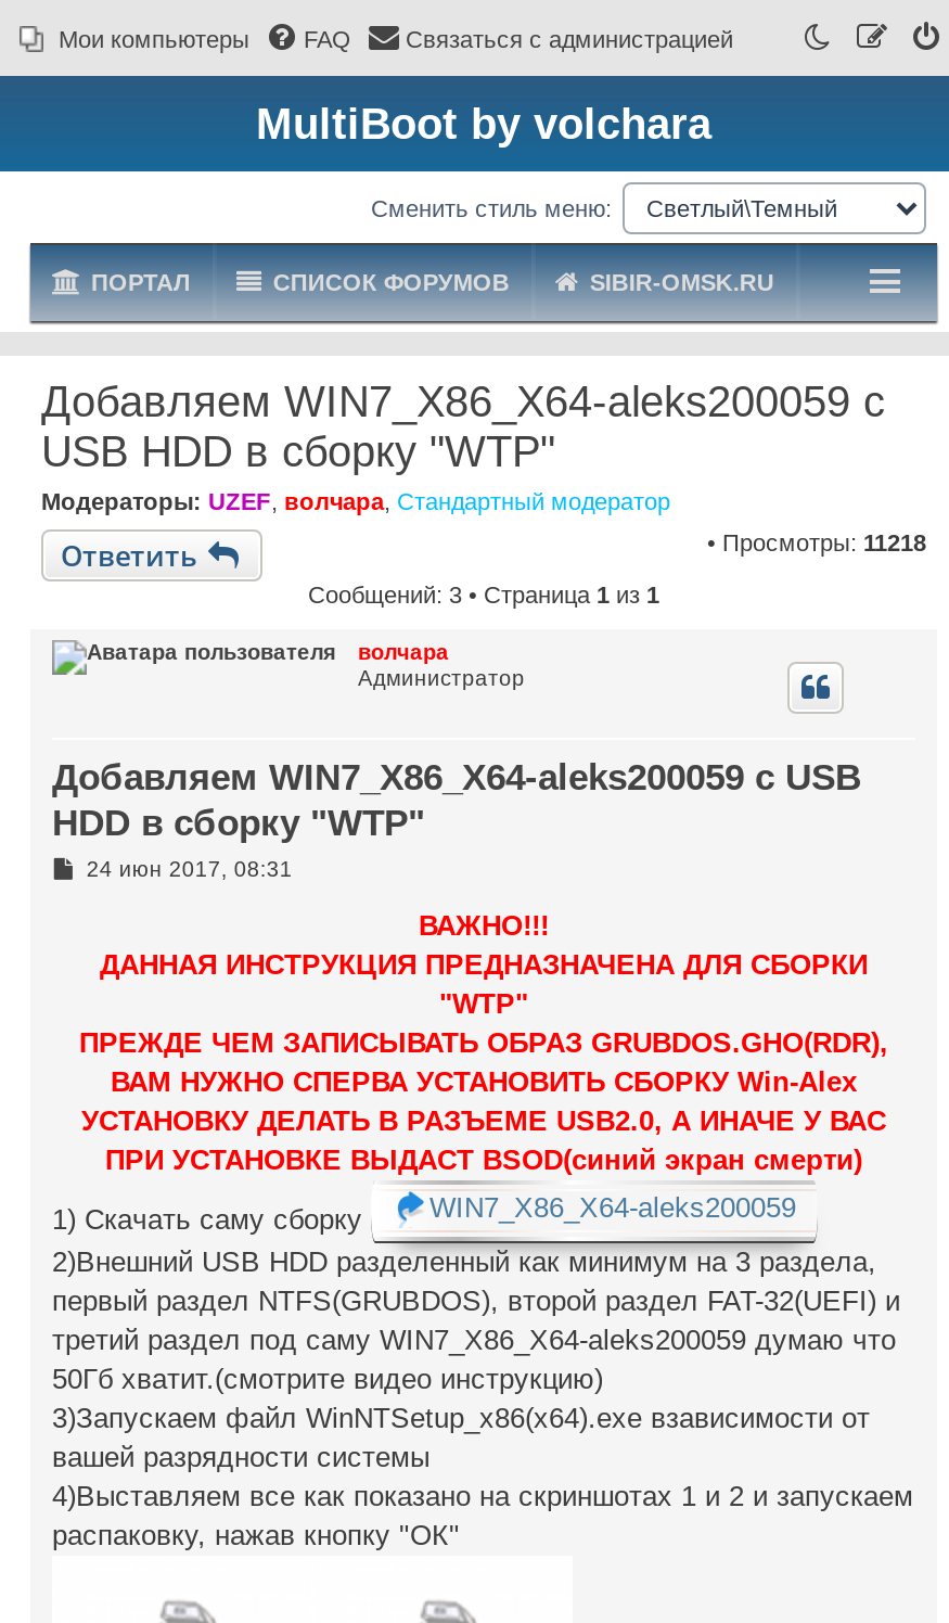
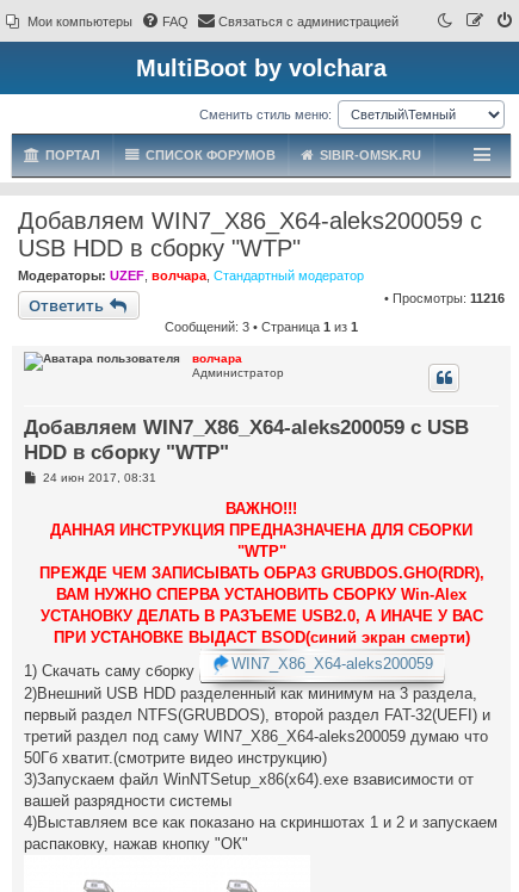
- • Просмотры: 11218
+ • Просмотры: 11216
